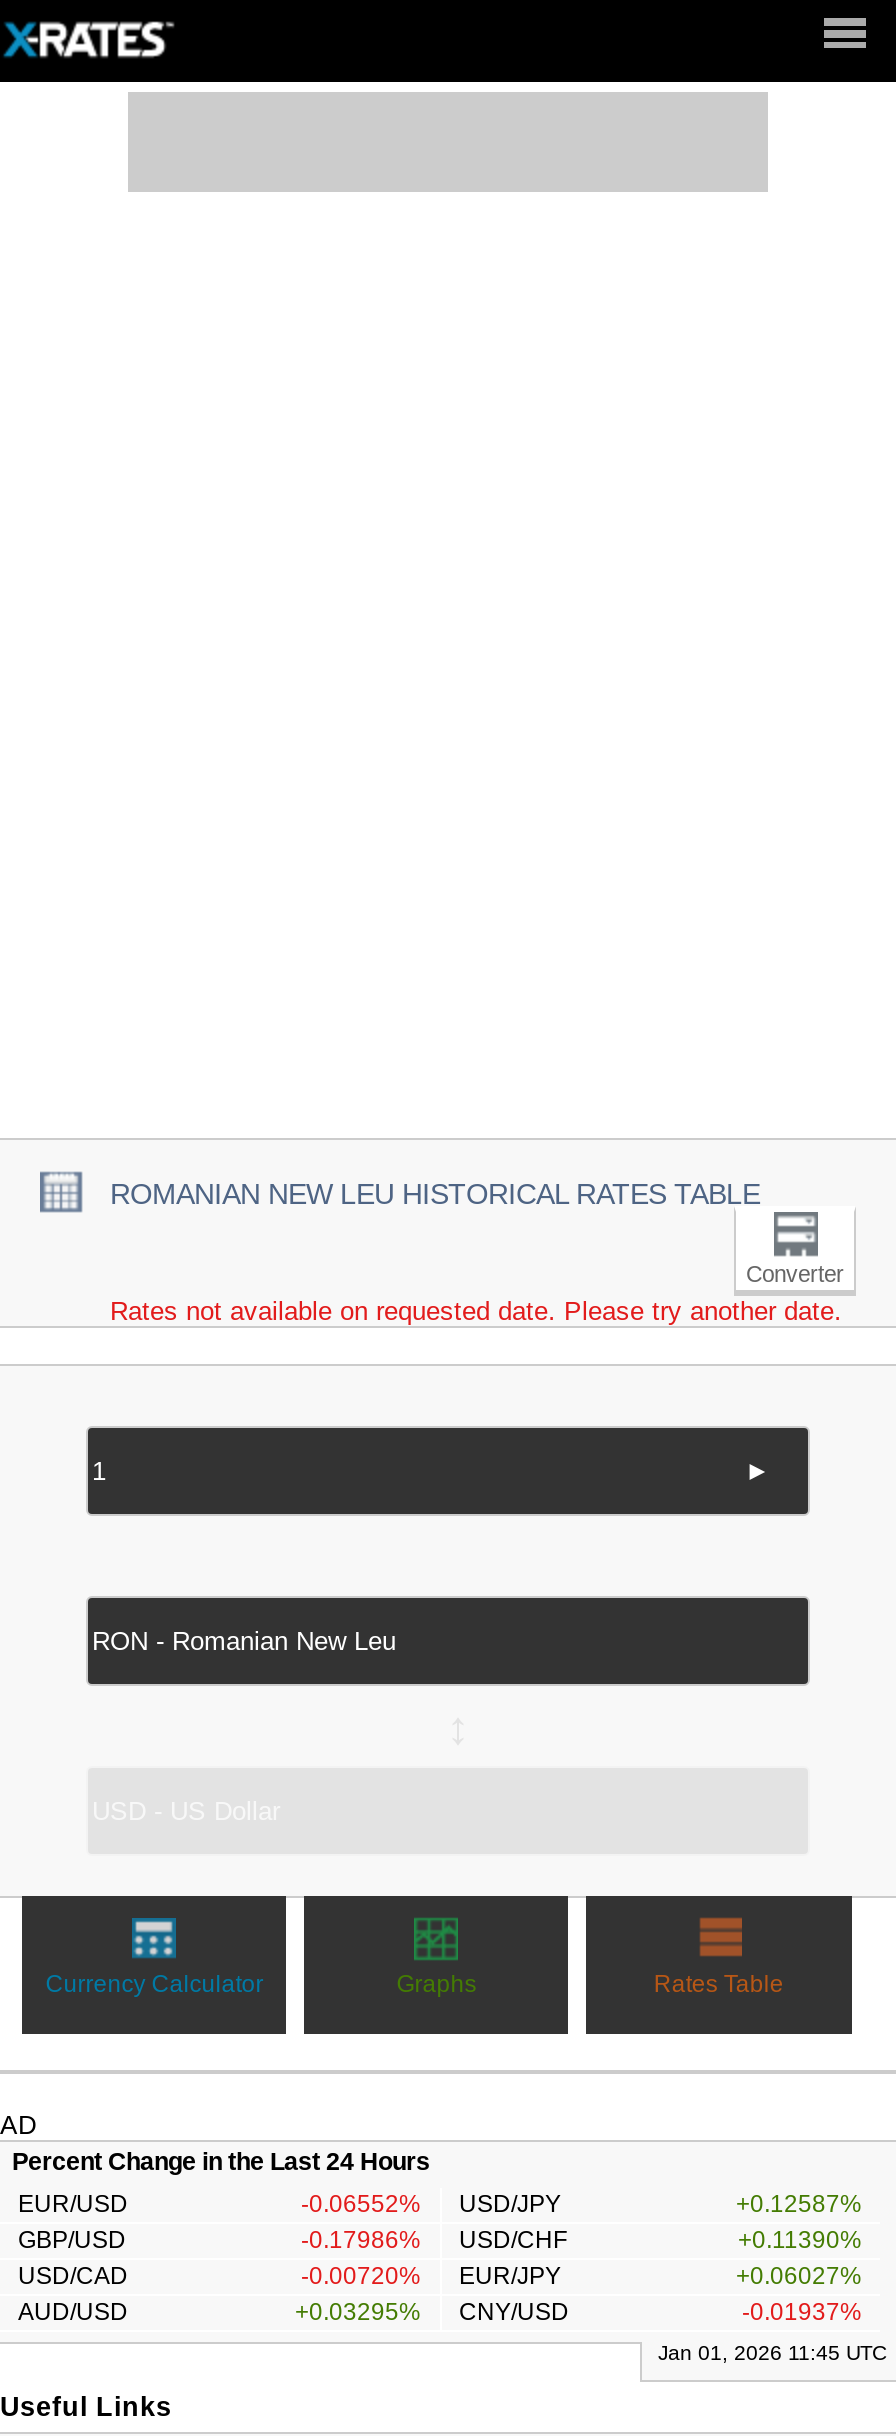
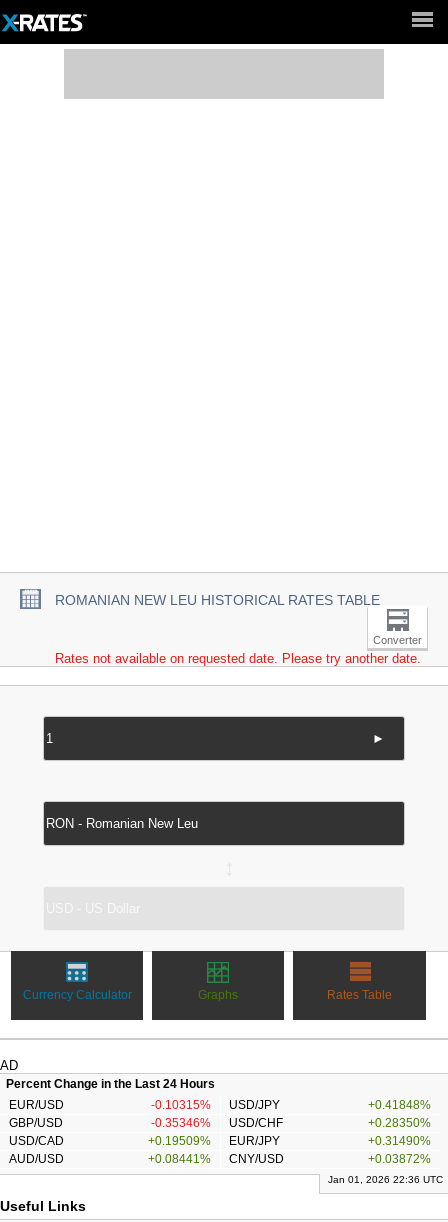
- -0.06552% USD/JPY
+ -0.10315% USD/JPY

- +0.12587%
+ +0.41848%

- -0.17986% USD/CHF
+ -0.35346% USD/CHF

- +0.11390%
+ +0.28350%

- -0.00720% EUR/JPY
+ +0.19509% EUR/JPY

- +0.06027%
+ +0.31490%

- +0.03295% CNY/USD
+ +0.08441% CNY/USD

- -0.01937%
+ +0.03872%

- Jan 01, 2026 11:45 UTC
+ Jan 01, 2026 22:36 UTC
